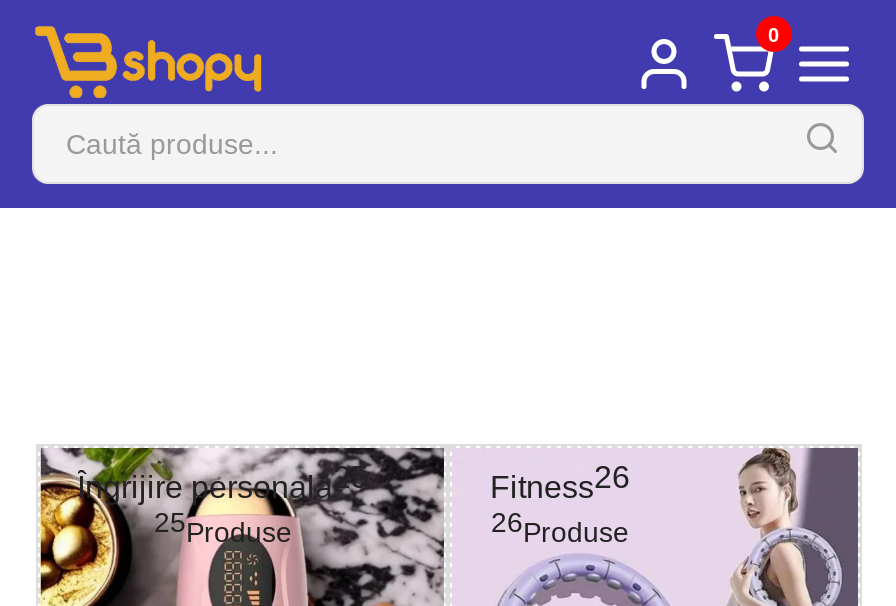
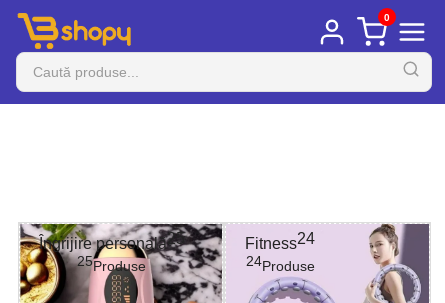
- Fitness26
+ Fitness24

- 26Produse
+ 24Produse
